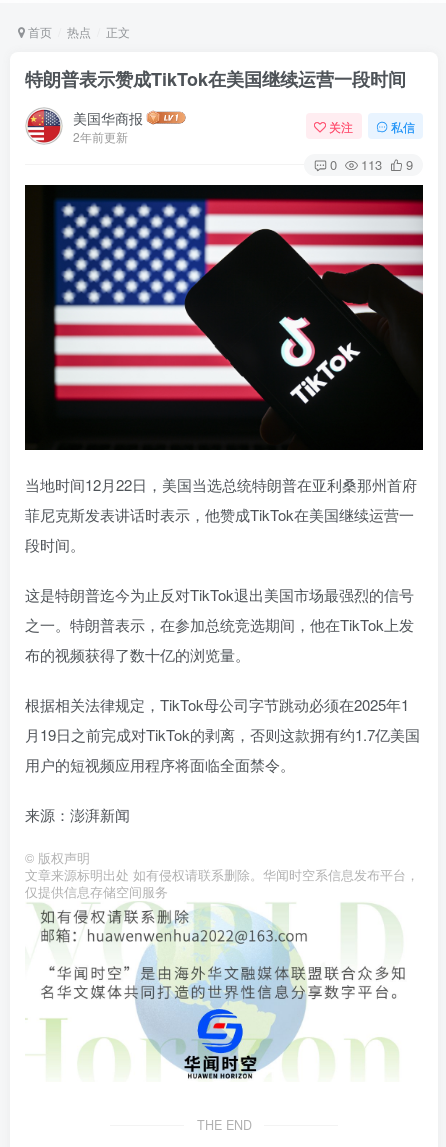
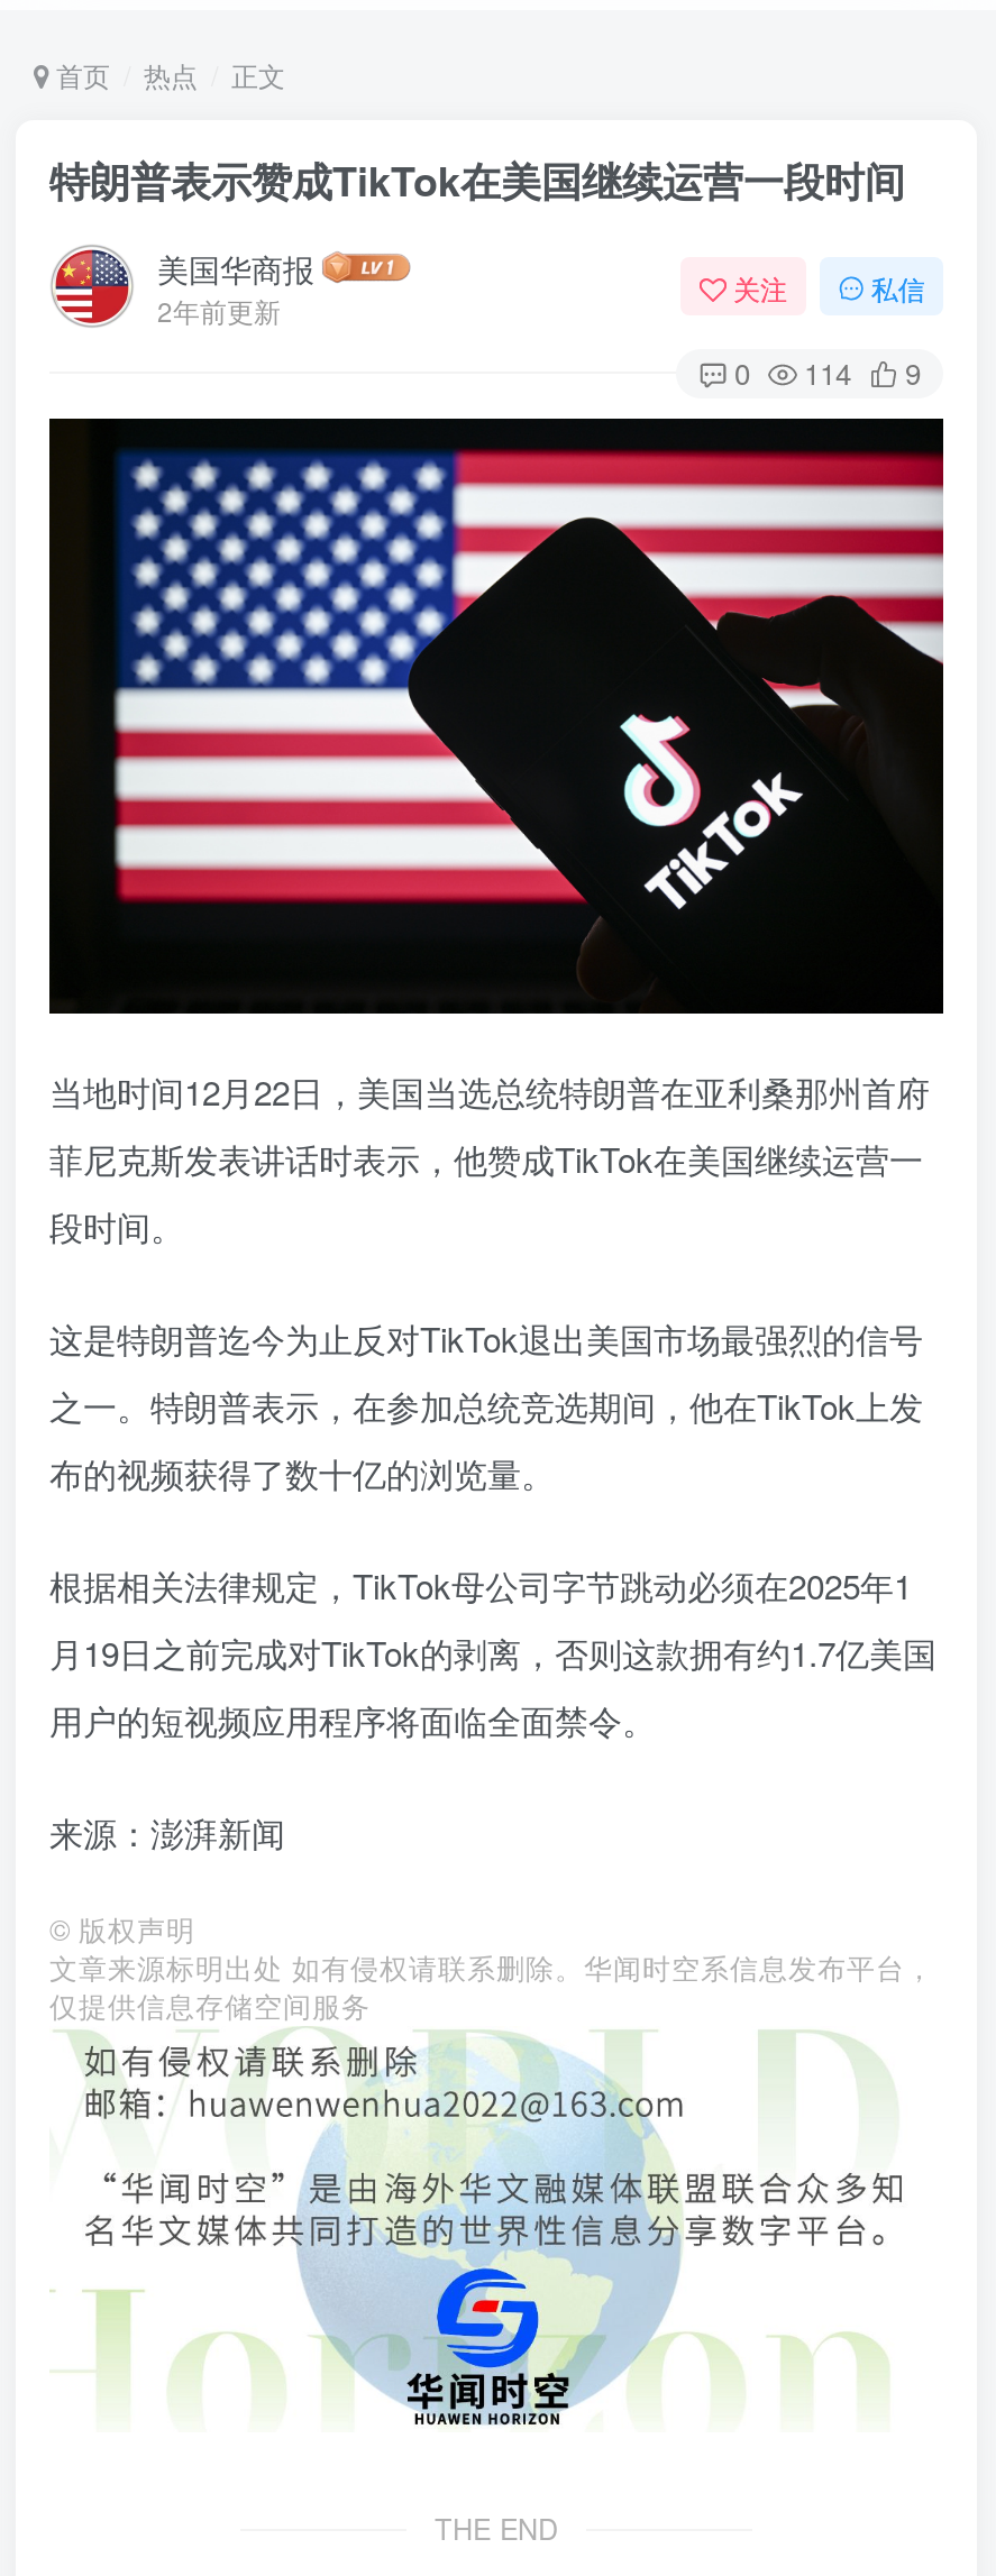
- 0 113 9
+ 0 114 9
